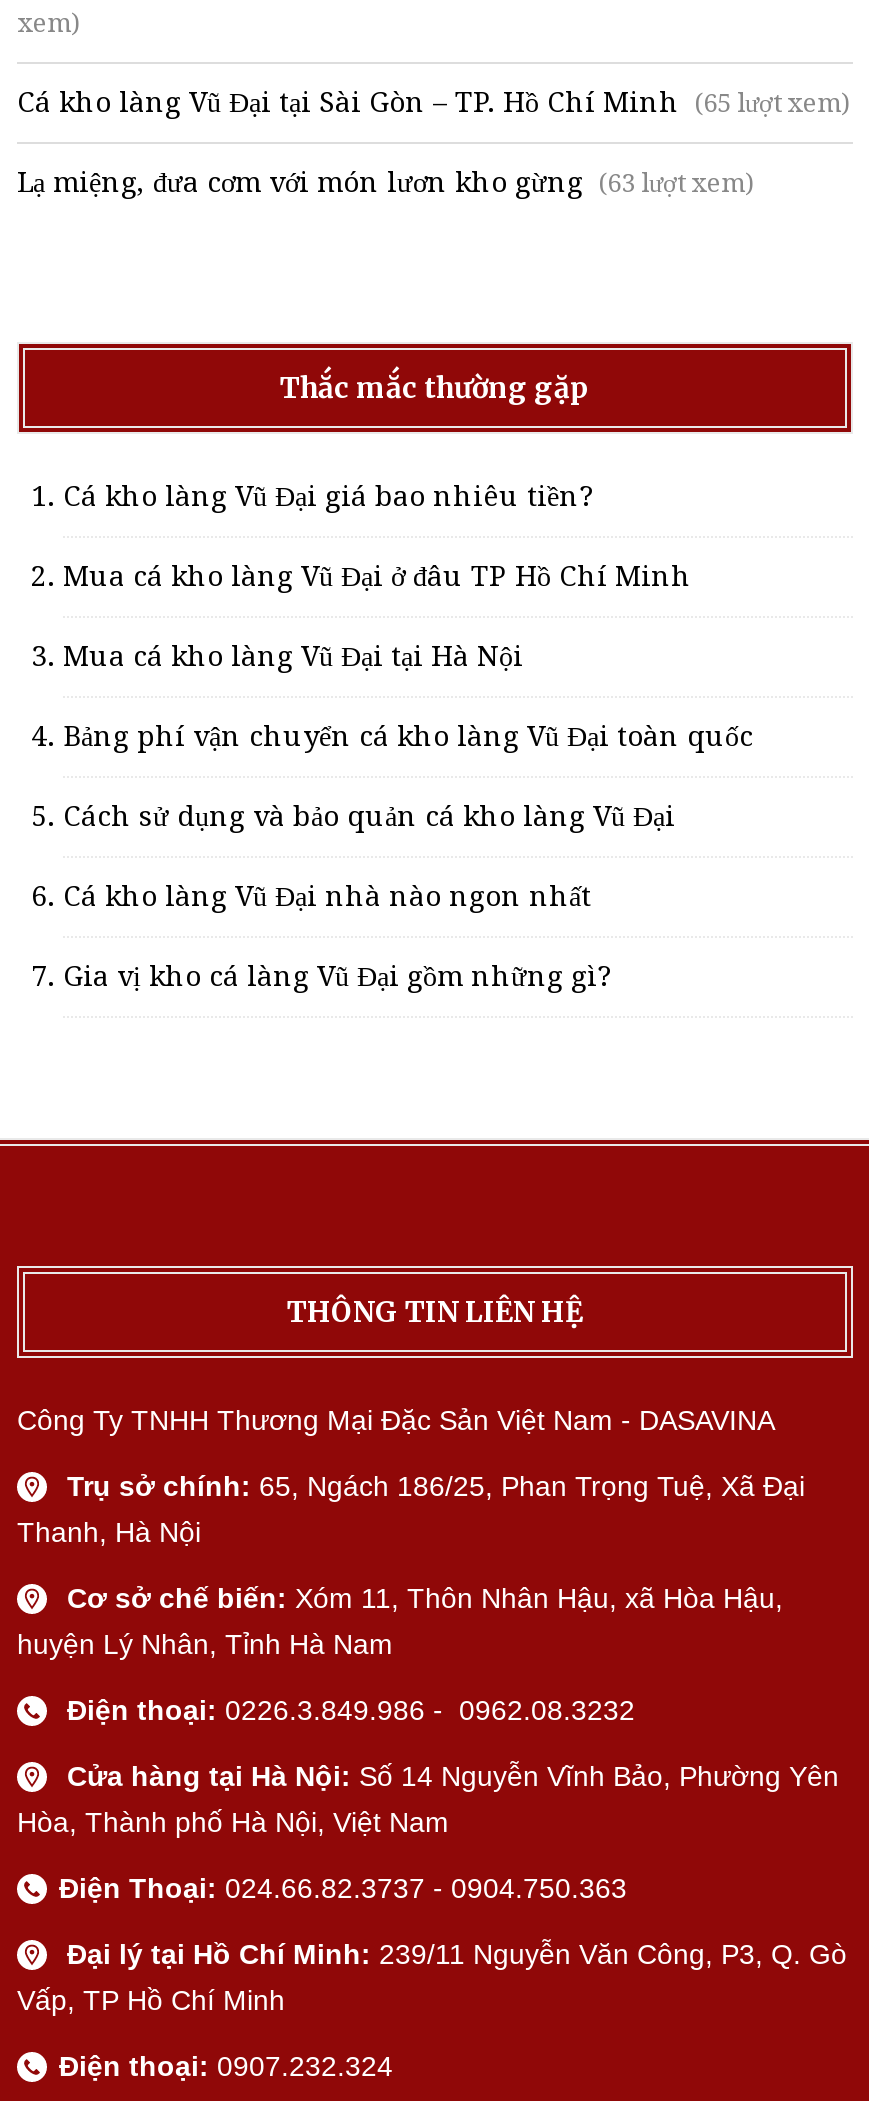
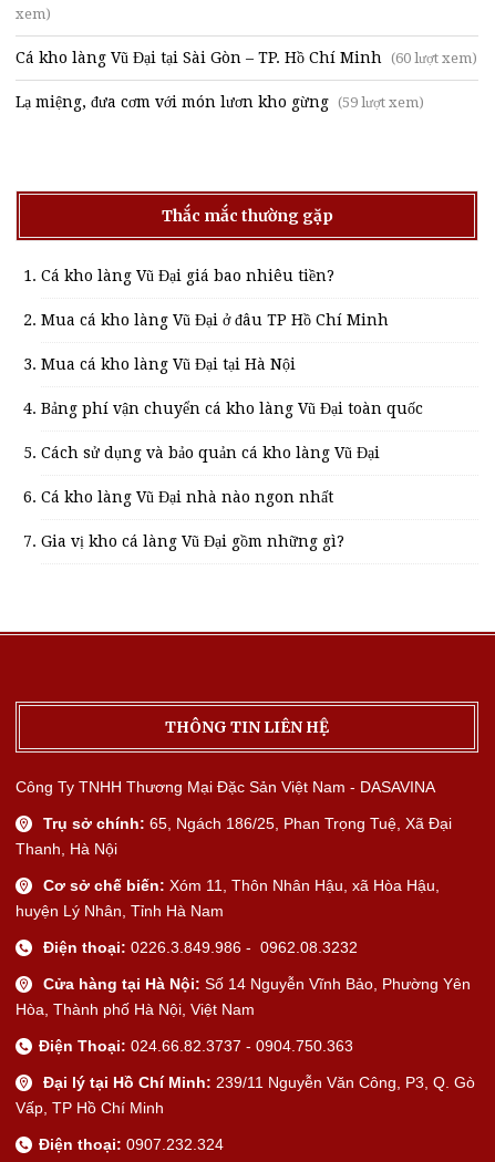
- Cá kho làng Vũ Đại tại Sài Gòn – TP. Hồ Chí Minh (65 lượt xem)
+ Cá kho làng Vũ Đại tại Sài Gòn – TP. Hồ Chí Minh (60 lượt xem)

- Lạ miệng, đưa cơm với món lươn kho gừng (63 lượt xem)
+ Lạ miệng, đưa cơm với món lươn kho gừng (59 lượt xem)
